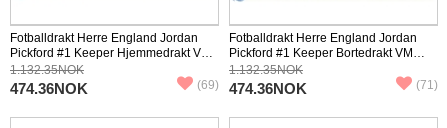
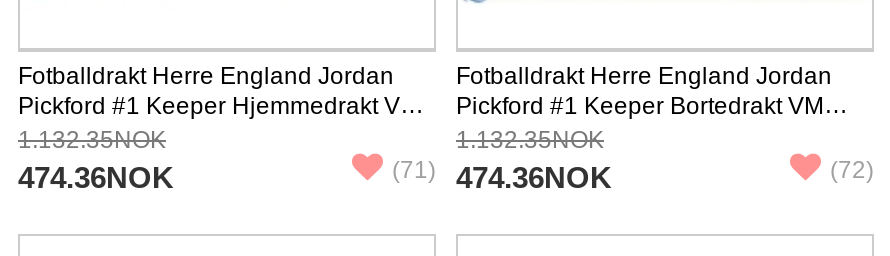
- (69) 474.36NOK
+ (71) 474.36NOK

- (71)
+ (72)
